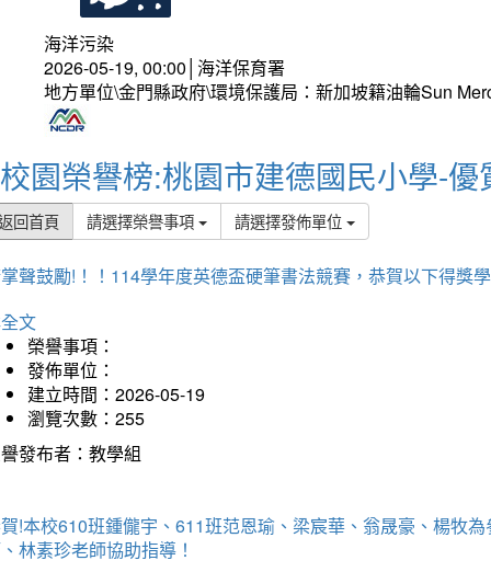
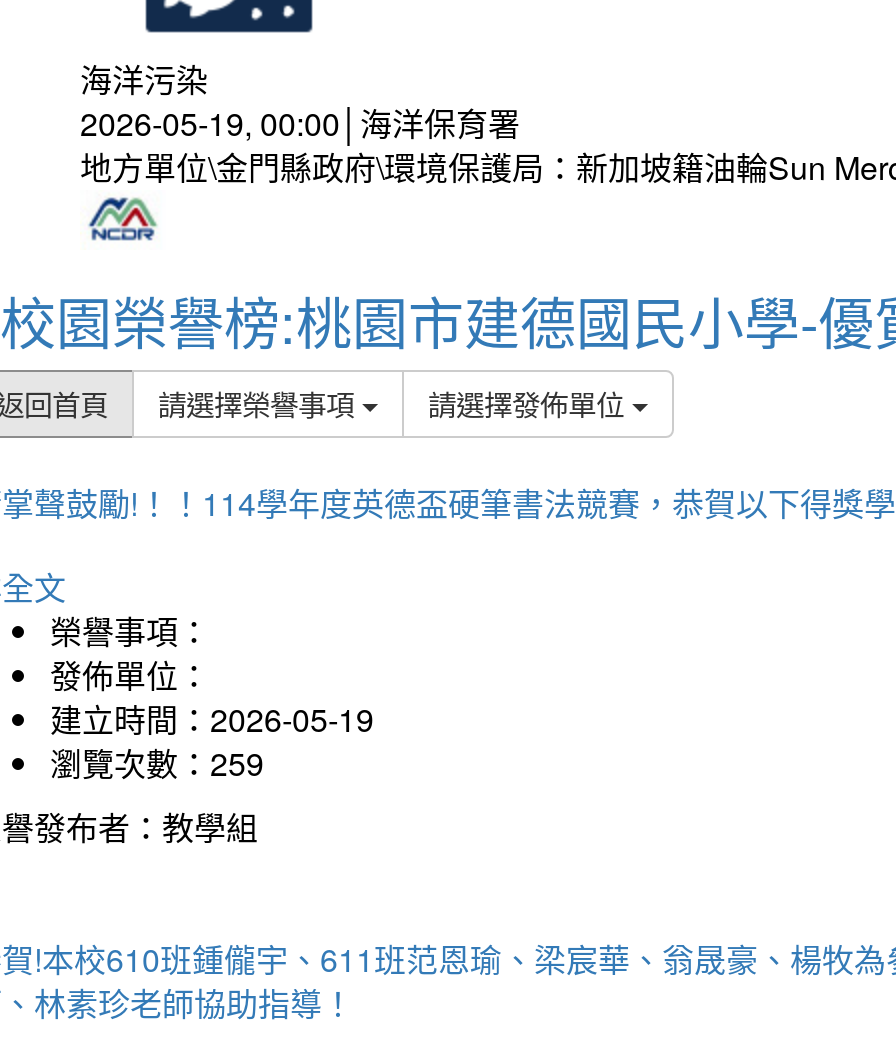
- 瀏覽次數：255
+ 瀏覽次數：259
